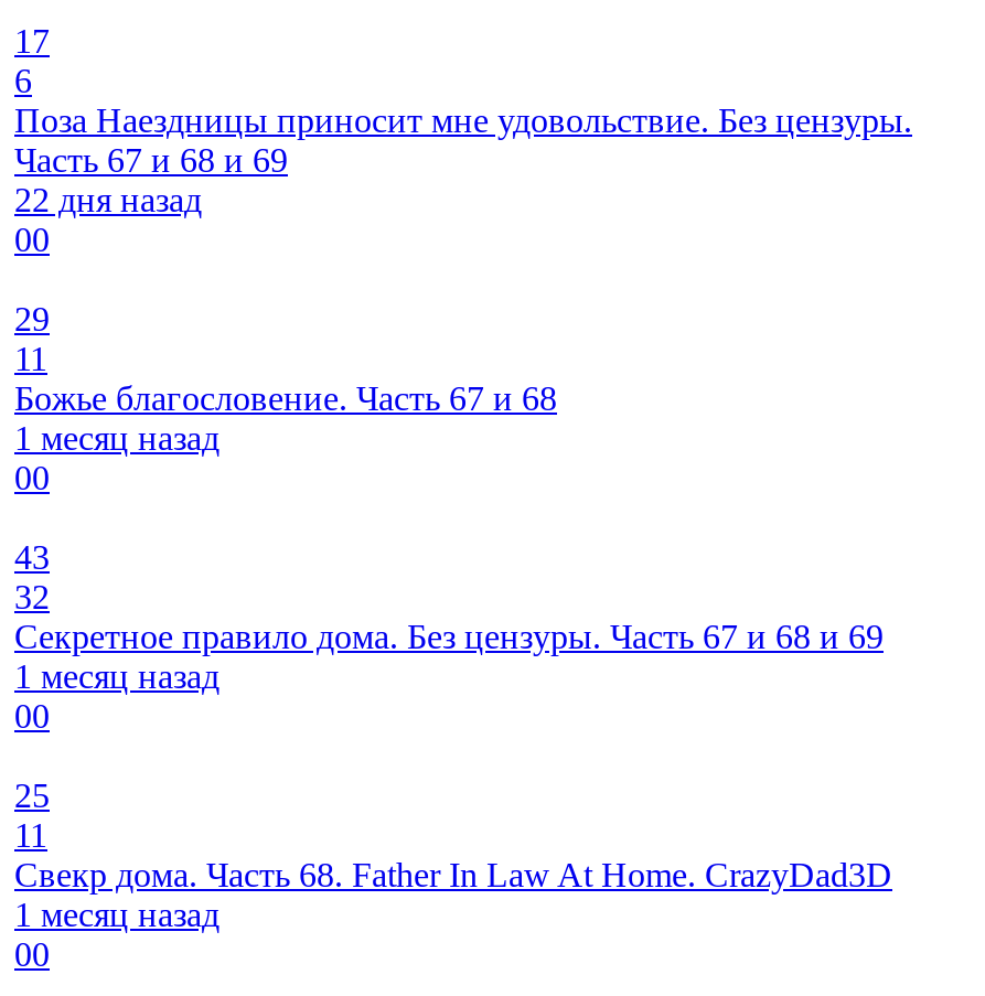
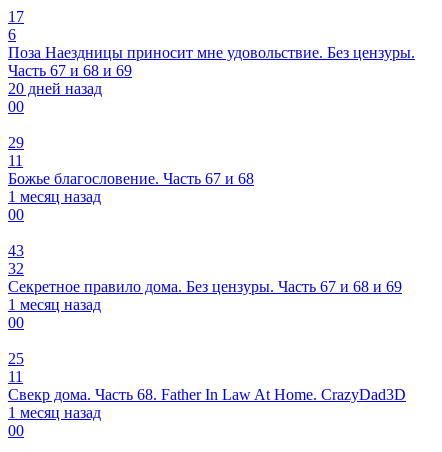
- 22 дня назад
+ 20 дней назад
